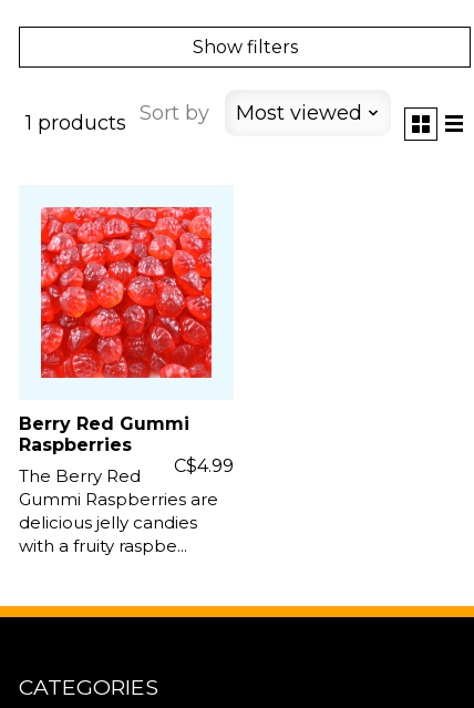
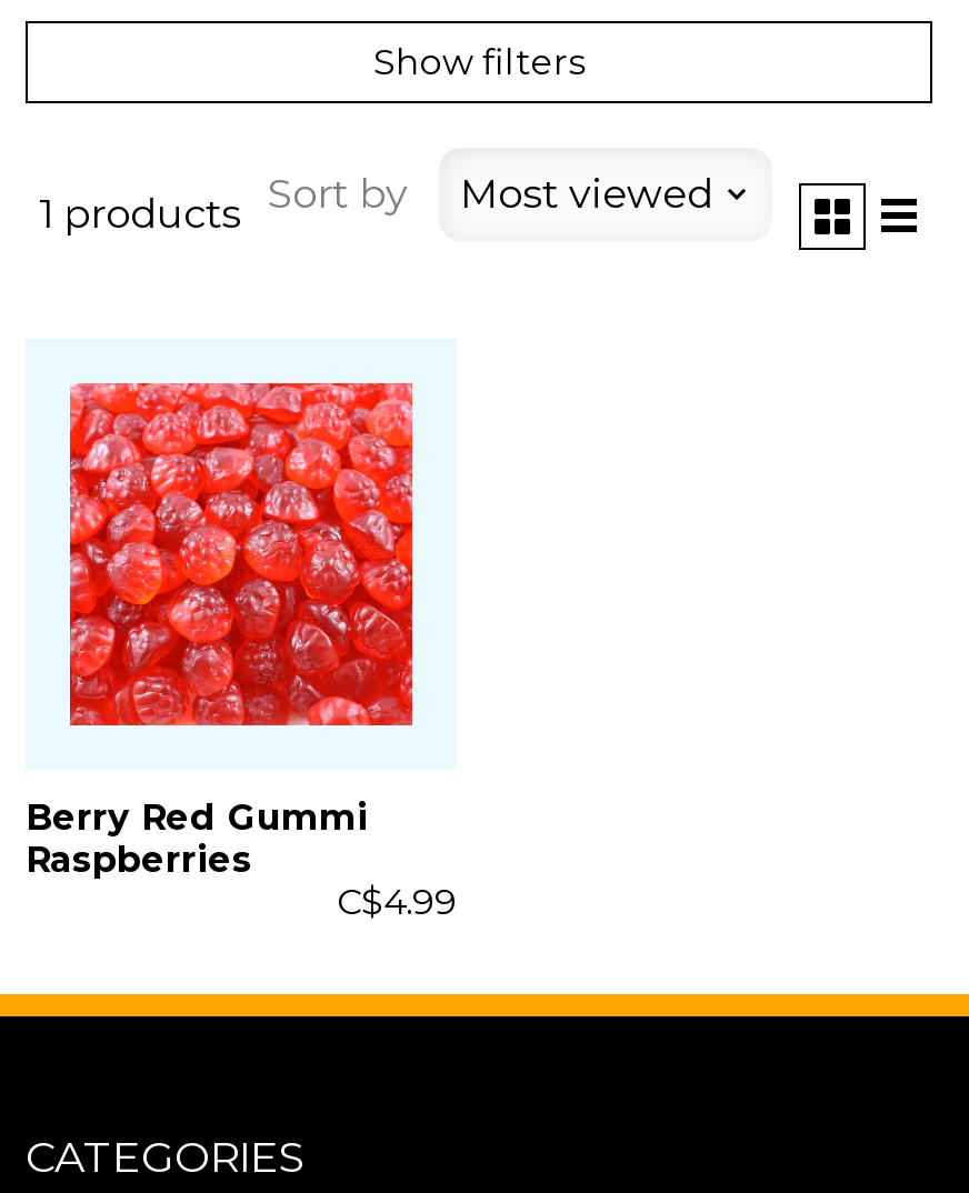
- The Berry Red
- Gummi Raspberries are
- delicious jelly candies
- with a fruity raspbe...
